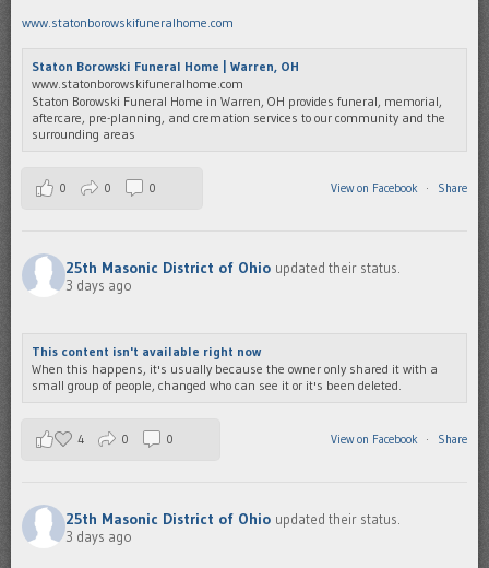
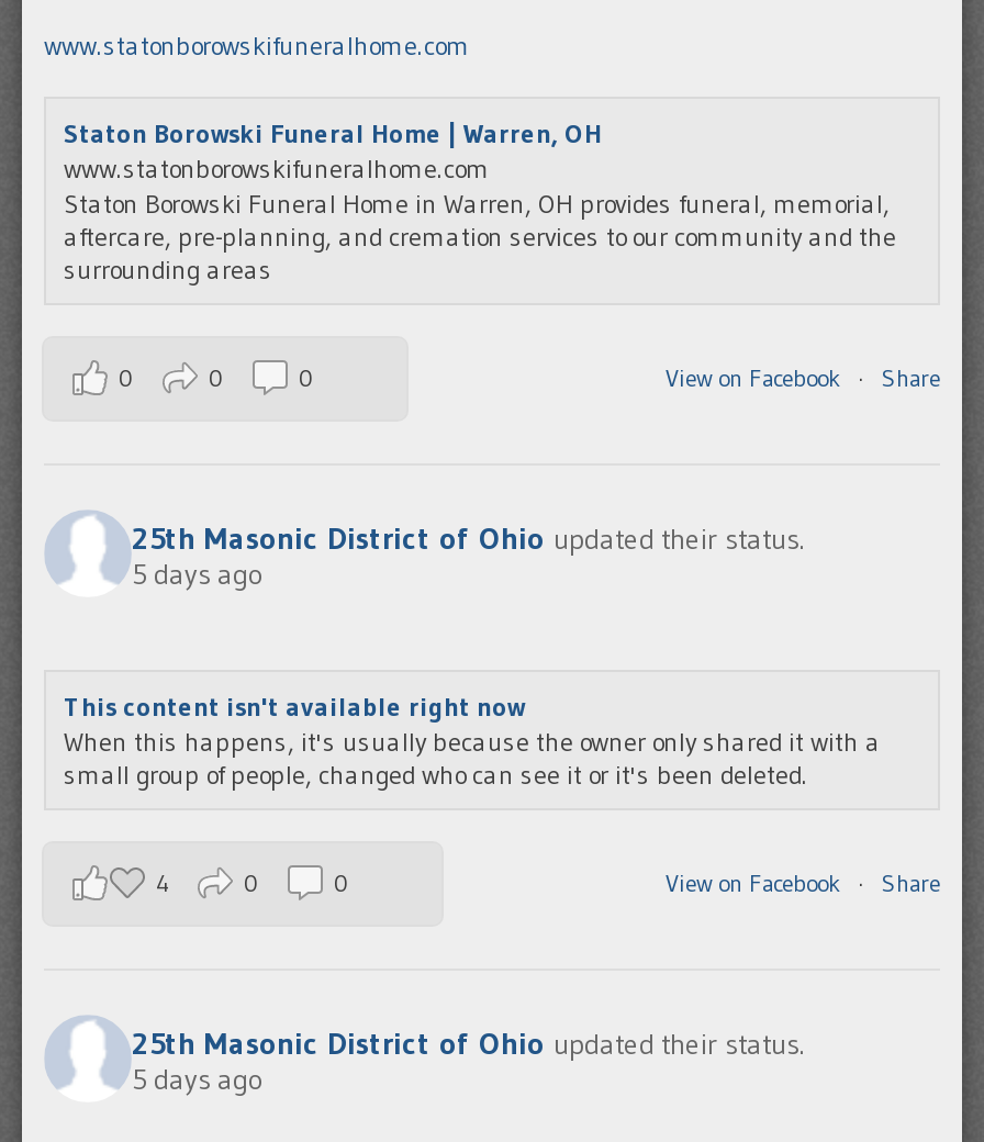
- 3 days ago
+ 5 days ago

- 3 days ago
+ 5 days ago
